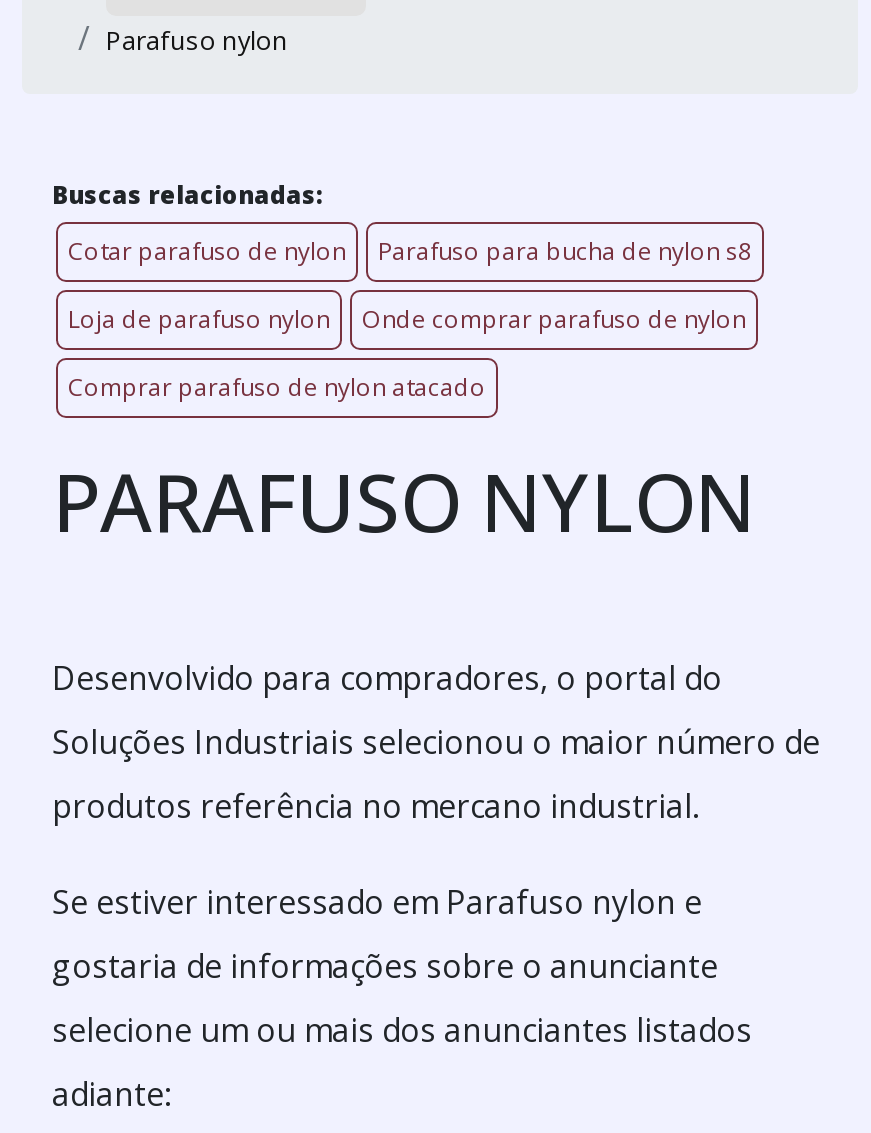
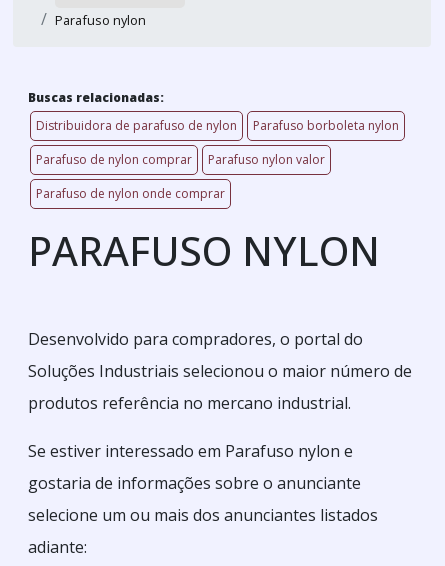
- Cotar parafuso de nylon
- Parafuso para bucha de nylon s8
+ Distribuidora de parafuso de nylon
+ Parafuso borboleta nylon

- Loja de parafuso nylon
- Onde comprar parafuso de nylon
+ Parafuso de nylon comprar
+ Parafuso nylon valor

- Comprar parafuso de nylon atacado
+ Parafuso de nylon onde comprar
